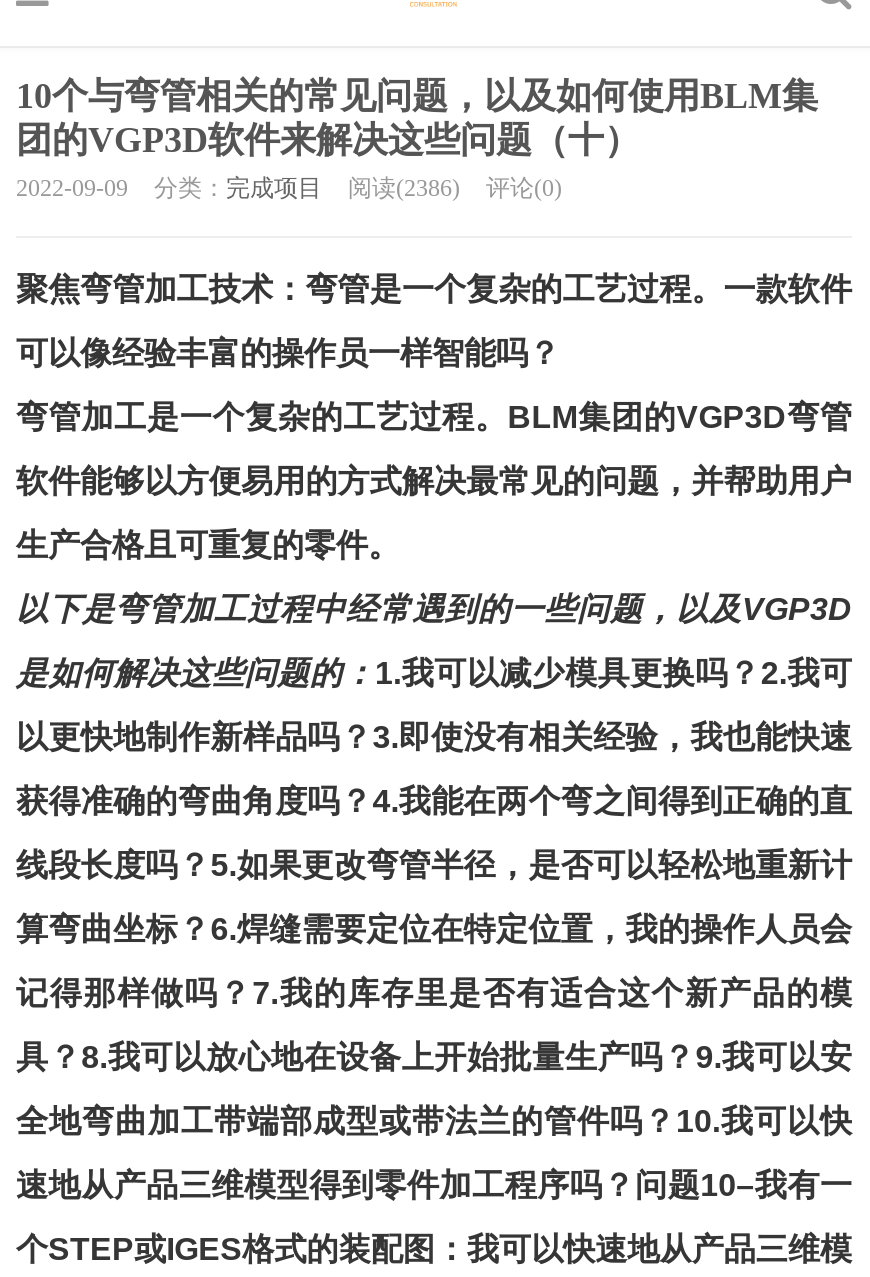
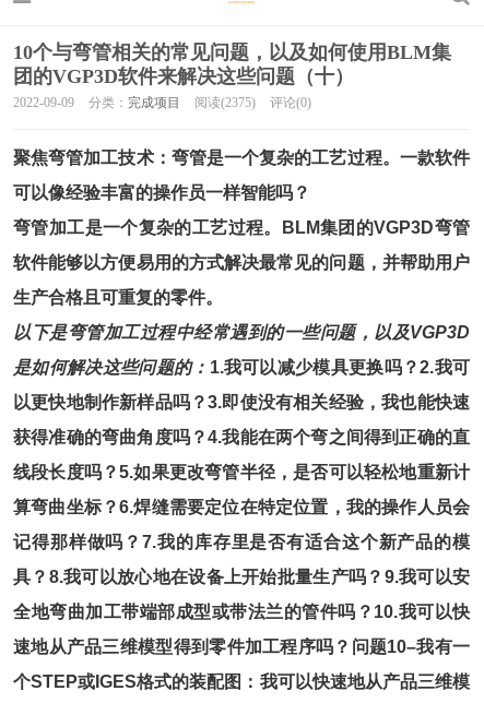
- 2022-09-09 分类：完成项目 阅读(2386) 评论(0)
+ 2022-09-09 分类：完成项目 阅读(2375) 评论(0)
